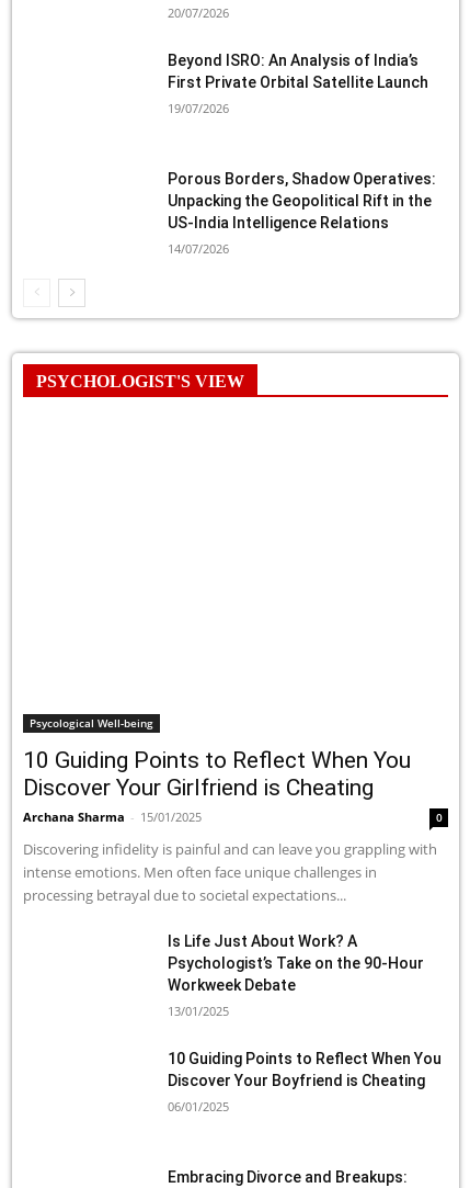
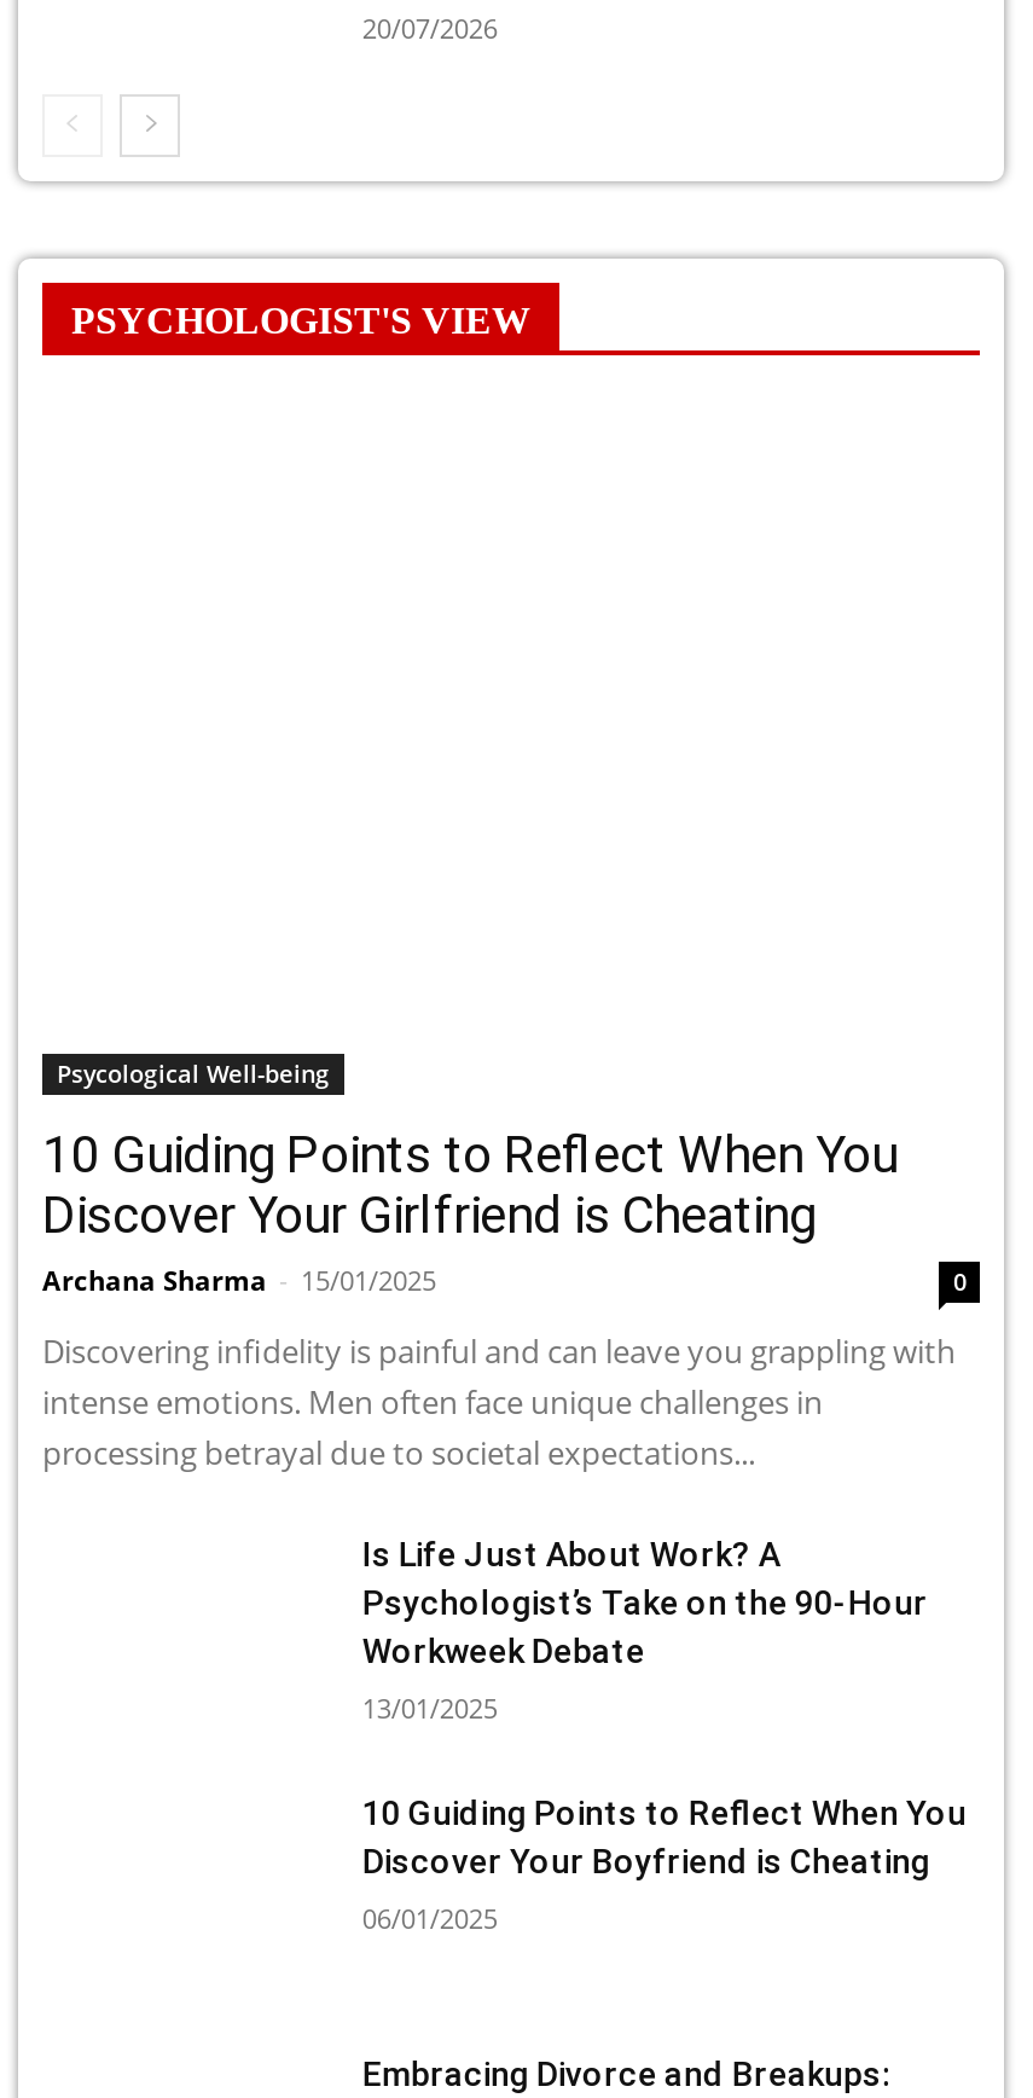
- Beyond ISRO: An Analysis of India’s
- First Private Orbital Satellite Launch
- 19/07/2026

- Porous Borders, Shadow Operatives:
- Unpacking the Geopolitical Rift in the
- US-India Intelligence Relations
- 14/07/2026
